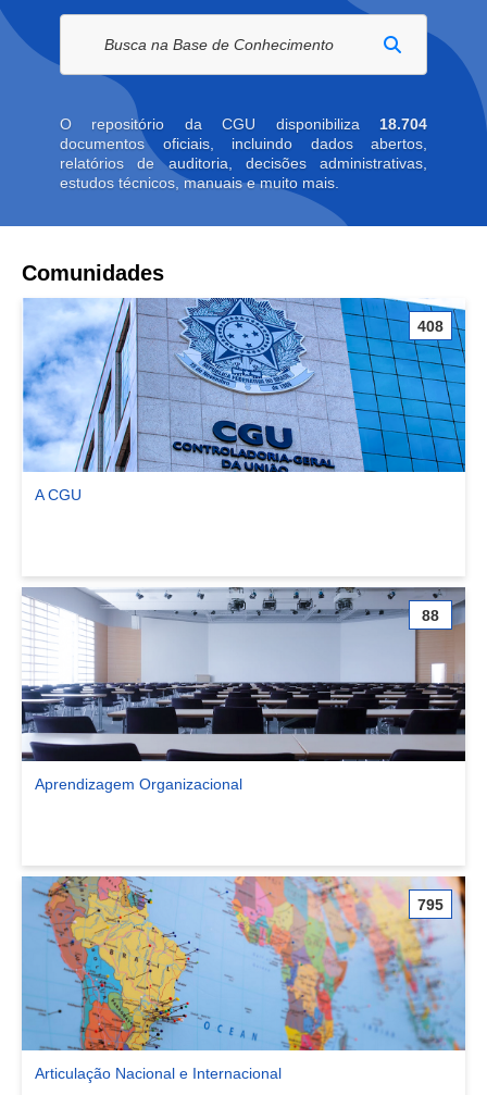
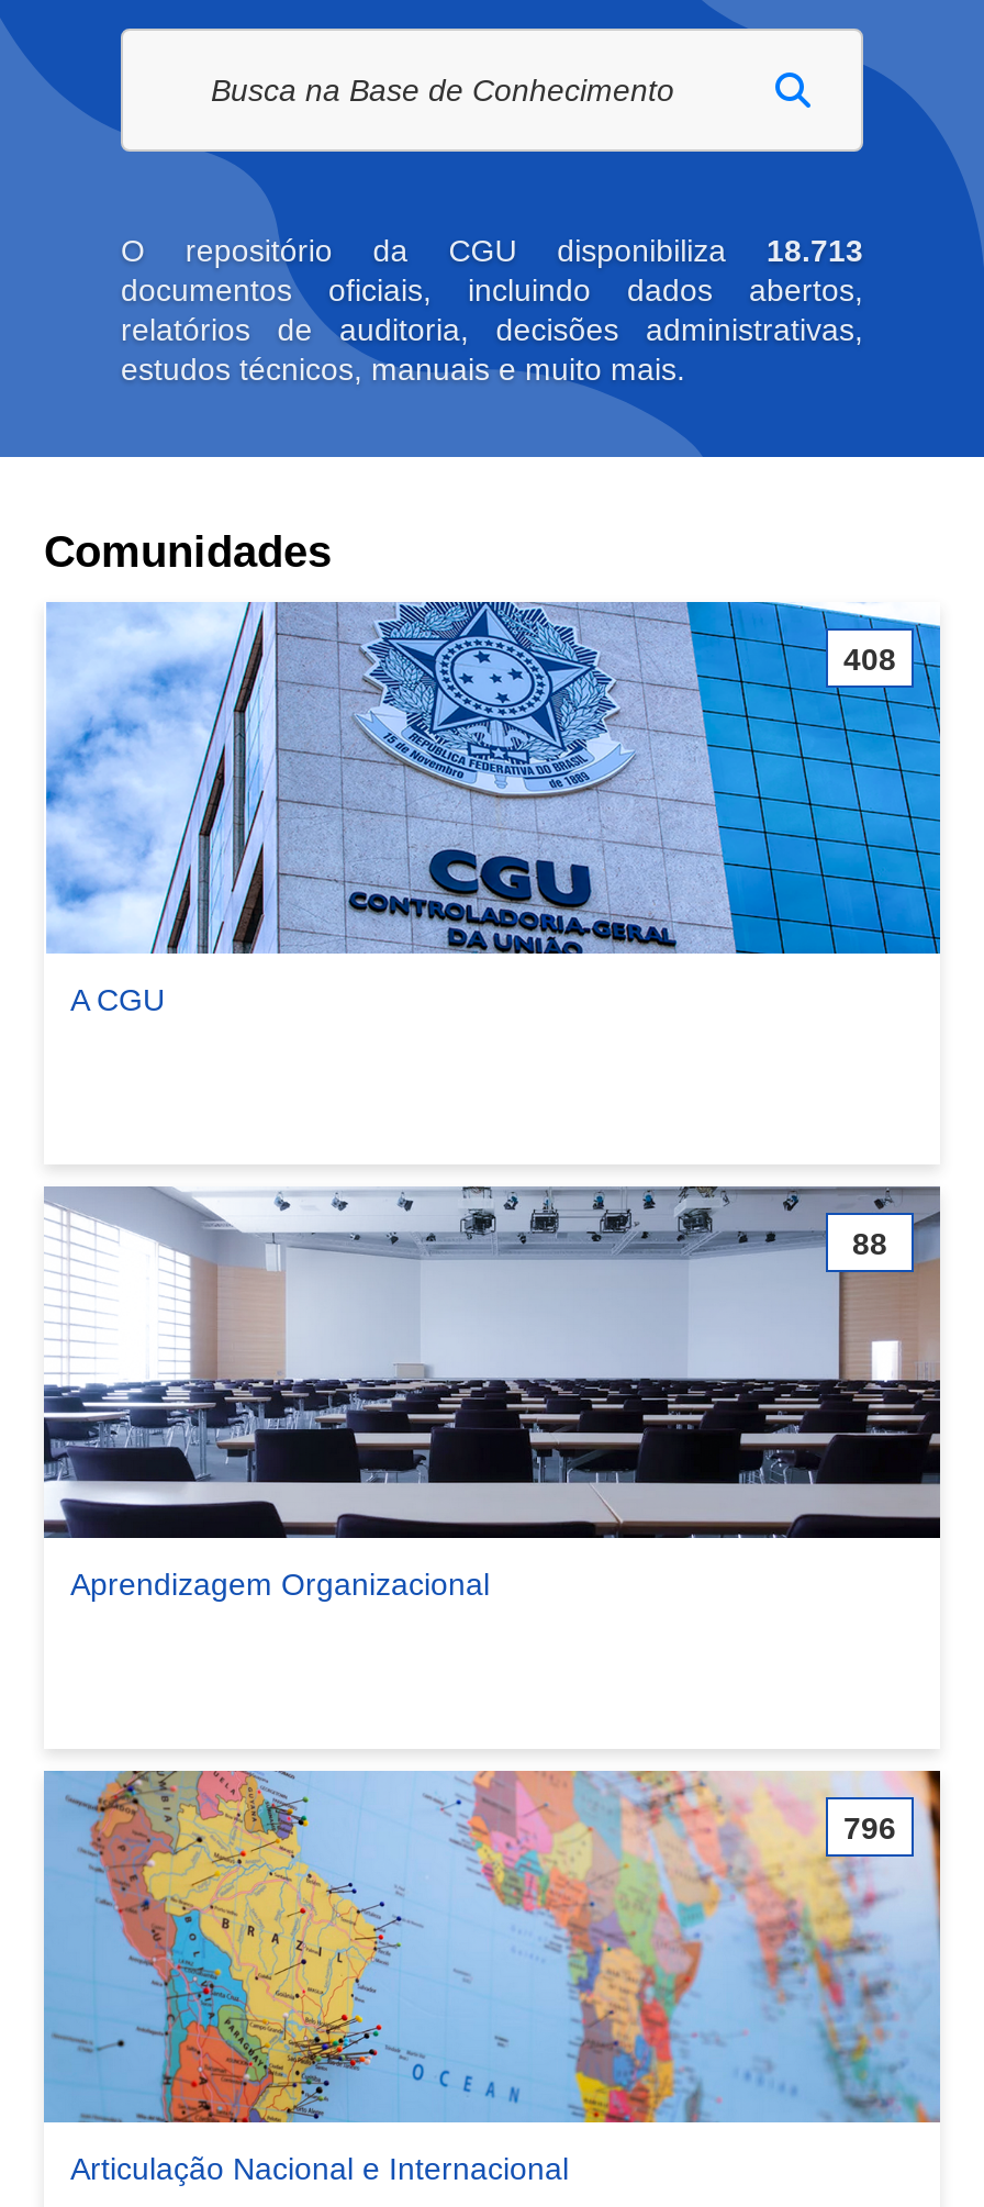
- O repositório da CGU disponibiliza 18.704
+ O repositório da CGU disponibiliza 18.713

- 795
+ 796
